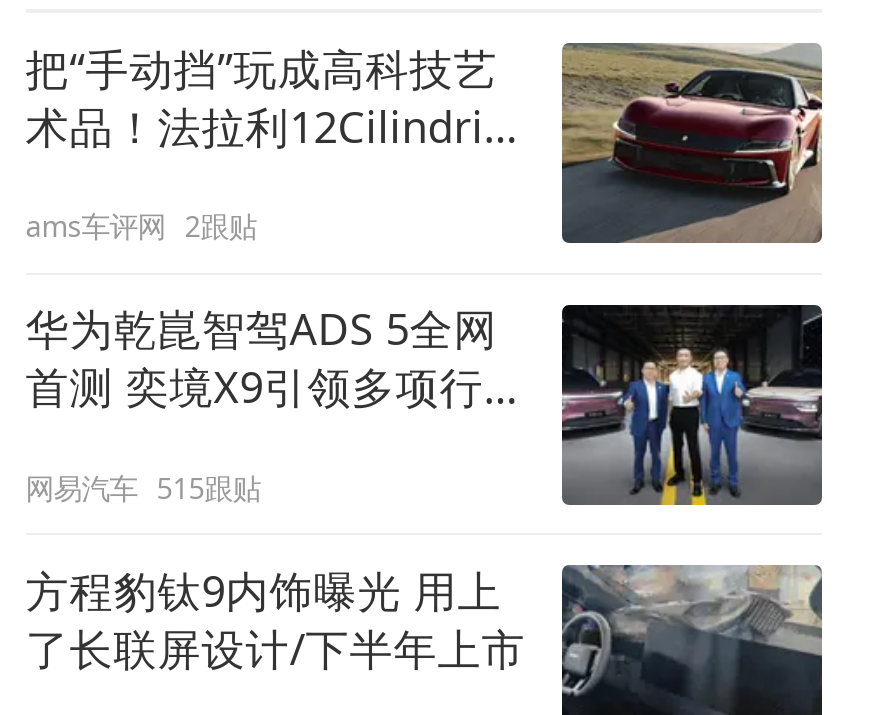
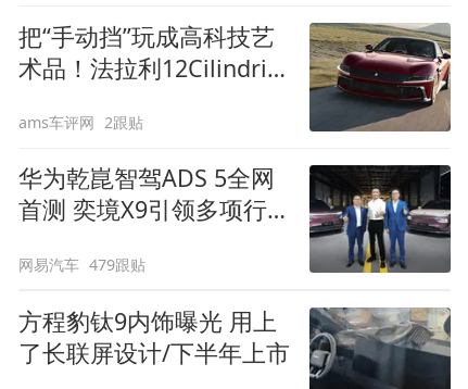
- 网易汽车 515跟贴
+ 网易汽车 479跟贴
